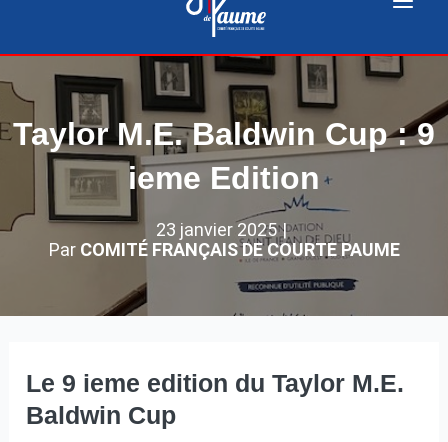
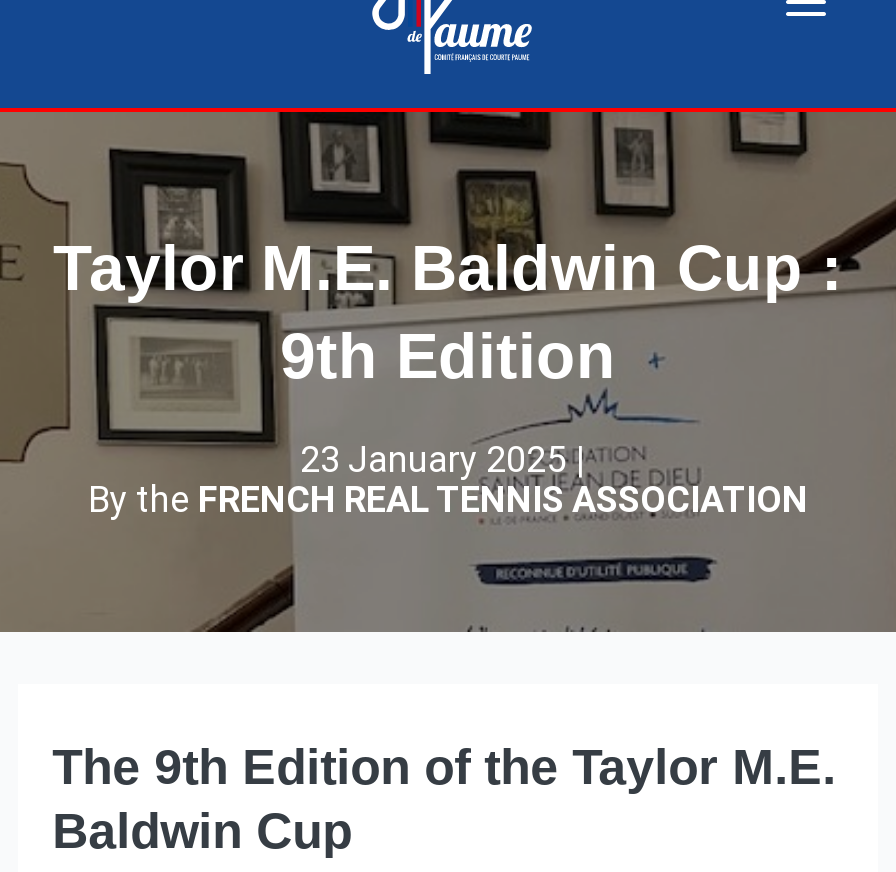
- Taylor M.E. Baldwin Cup : 9
- ieme Edition
+ Taylor M.E. Baldwin Cup :
+ 9th Edition

- 23 janvier 2025
- Par COMITÉ FRANÇAIS DE COURTE PAUME
+ 23 January 2025
+ By the FRENCH REAL TENNIS ASSOCIATION

- Le 9 ieme edition du Taylor M.E.
+ The 9th Edition of the Taylor M.E.
